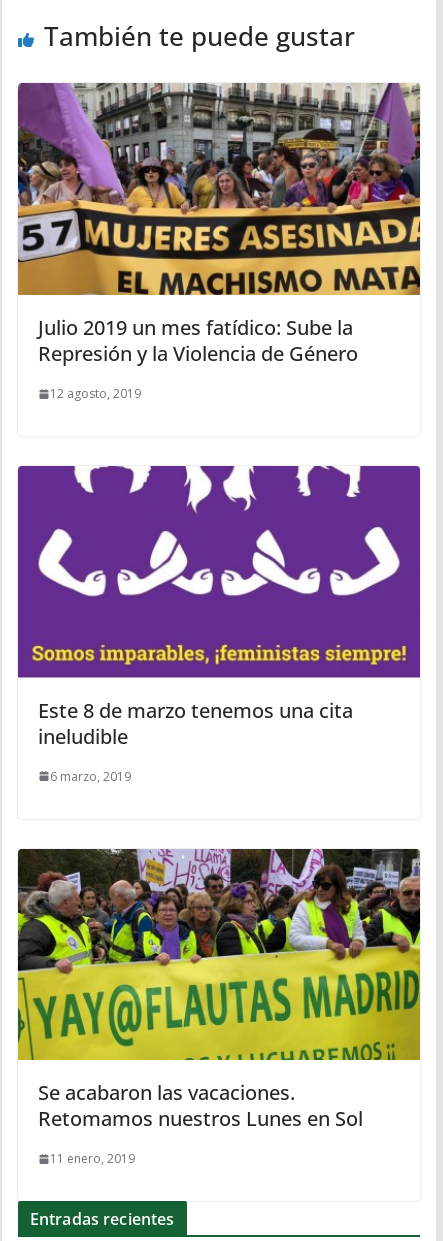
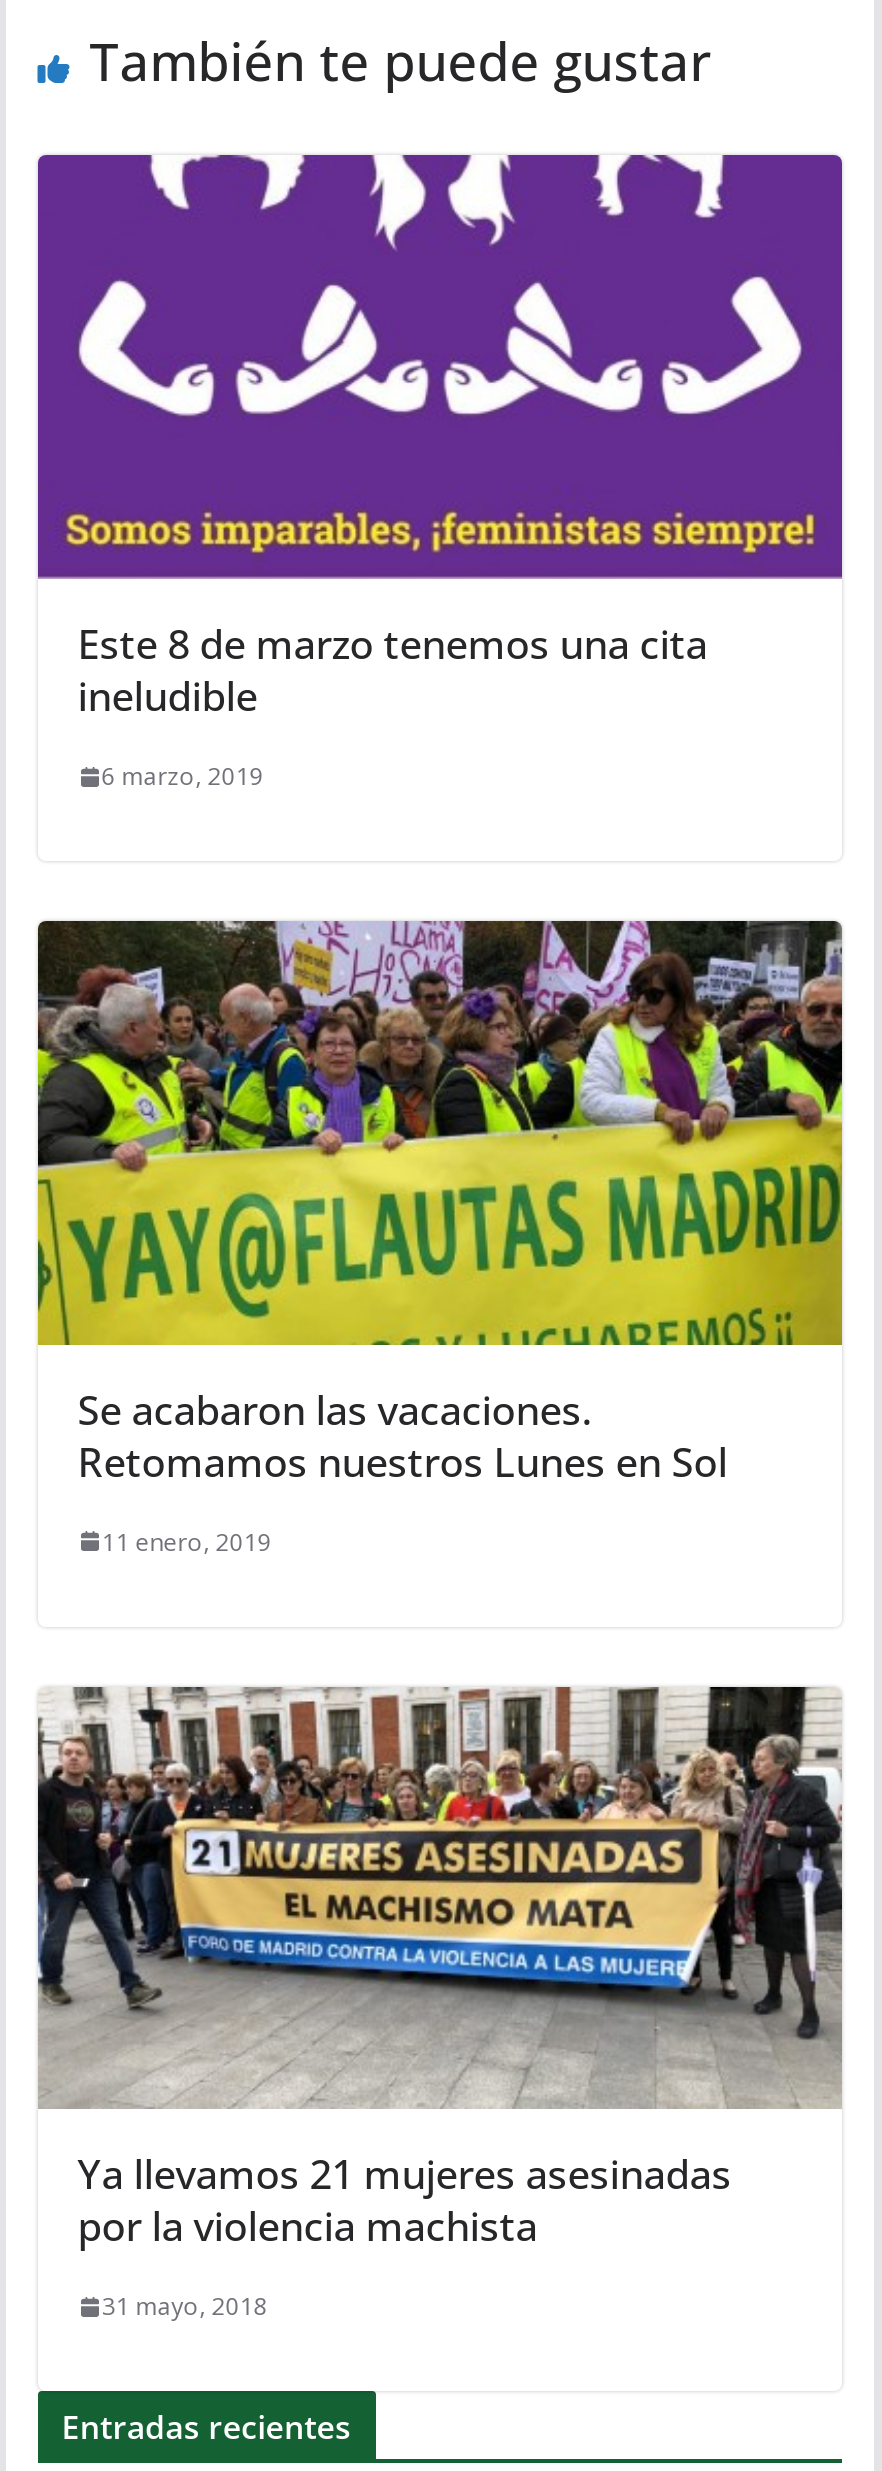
- [image]
- Julio 2019 un mes fatídico: Sube la
- Represión y la Violencia de Género
- 12 agosto, 2019

moved up: [image]

moved up: [image]

moved up: [image] | Este 8 de marzo tenemos una cita | ineludible | 6 marzo, 2019 | Se acabaron las vacaciones. | Retomamos nuestros Lunes en Sol | 11 enero, 2019

+ [image]
+ Ya llevamos 21 mujeres asesinadas
+ por la violencia machista
+ 31 mayo, 2018
